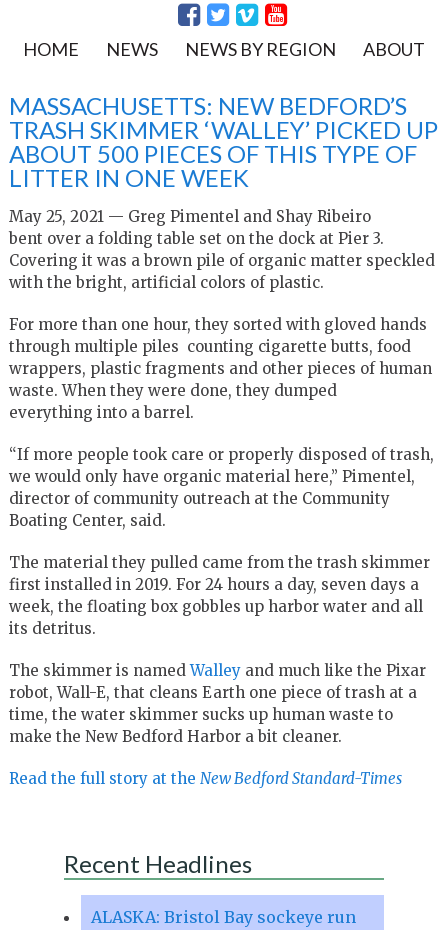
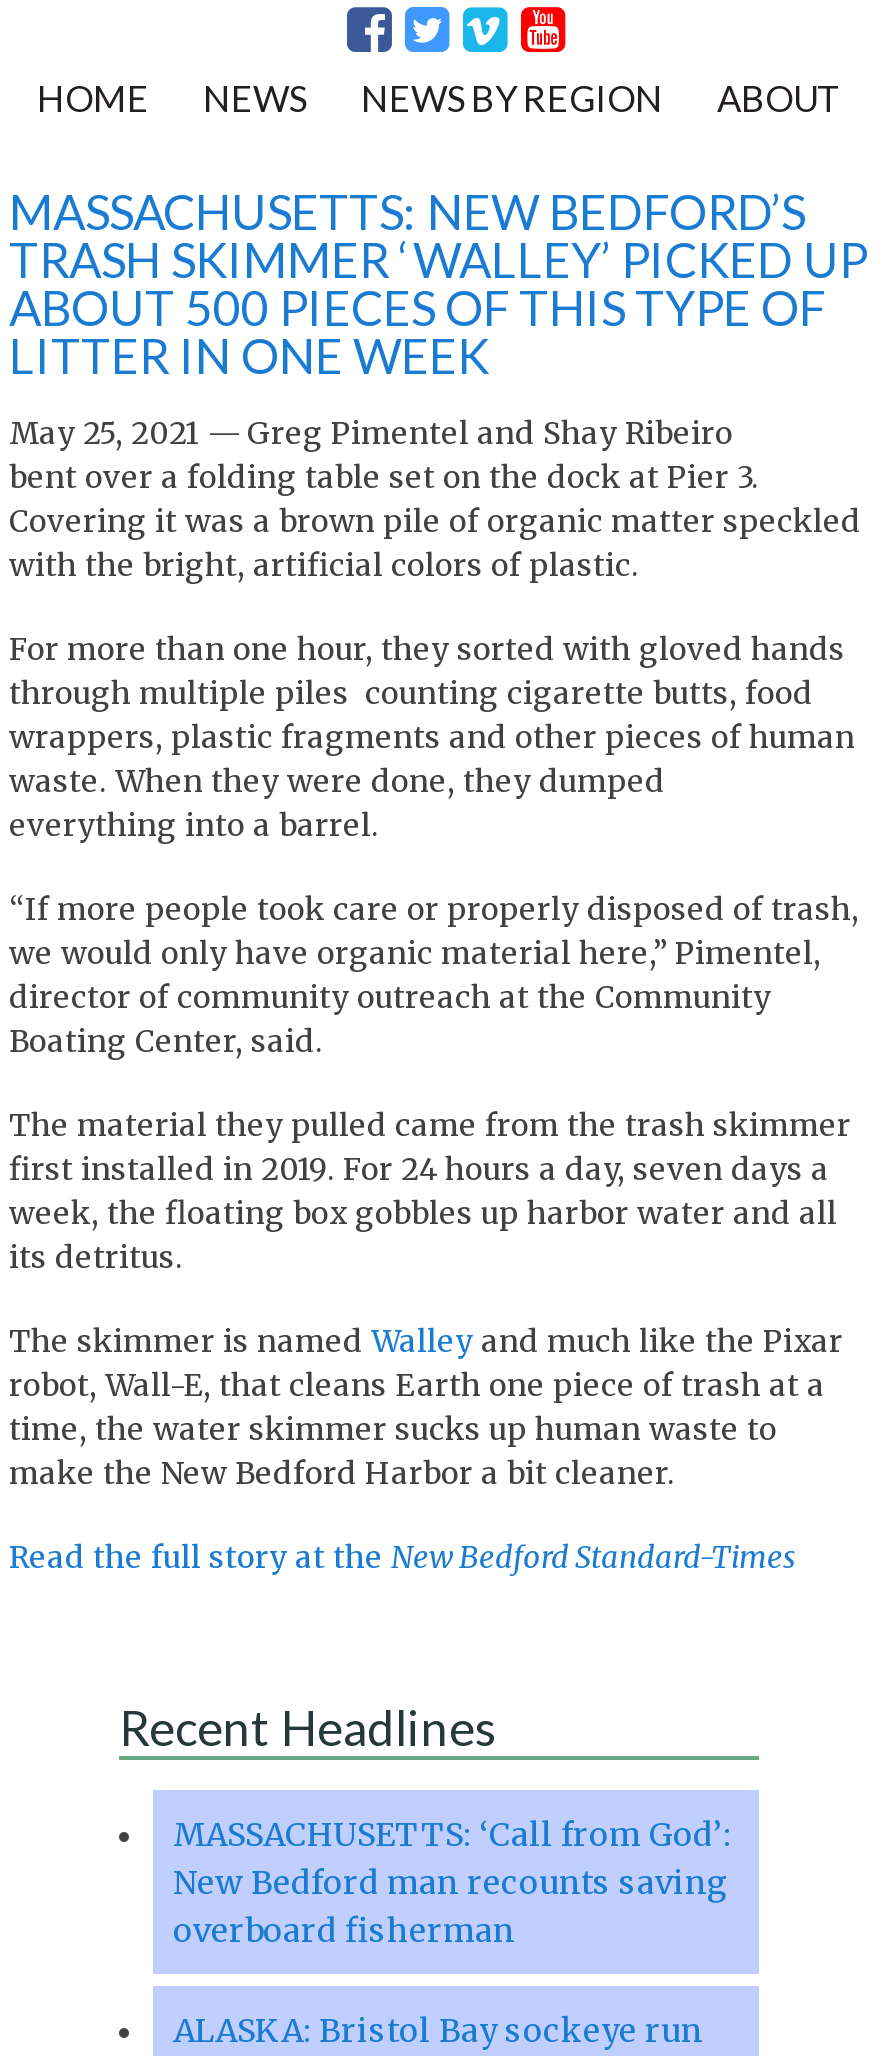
+ MASSACHUSETTS: ‘Call from God’:
+ New Bedford man recounts saving
+ overboard fisherman
